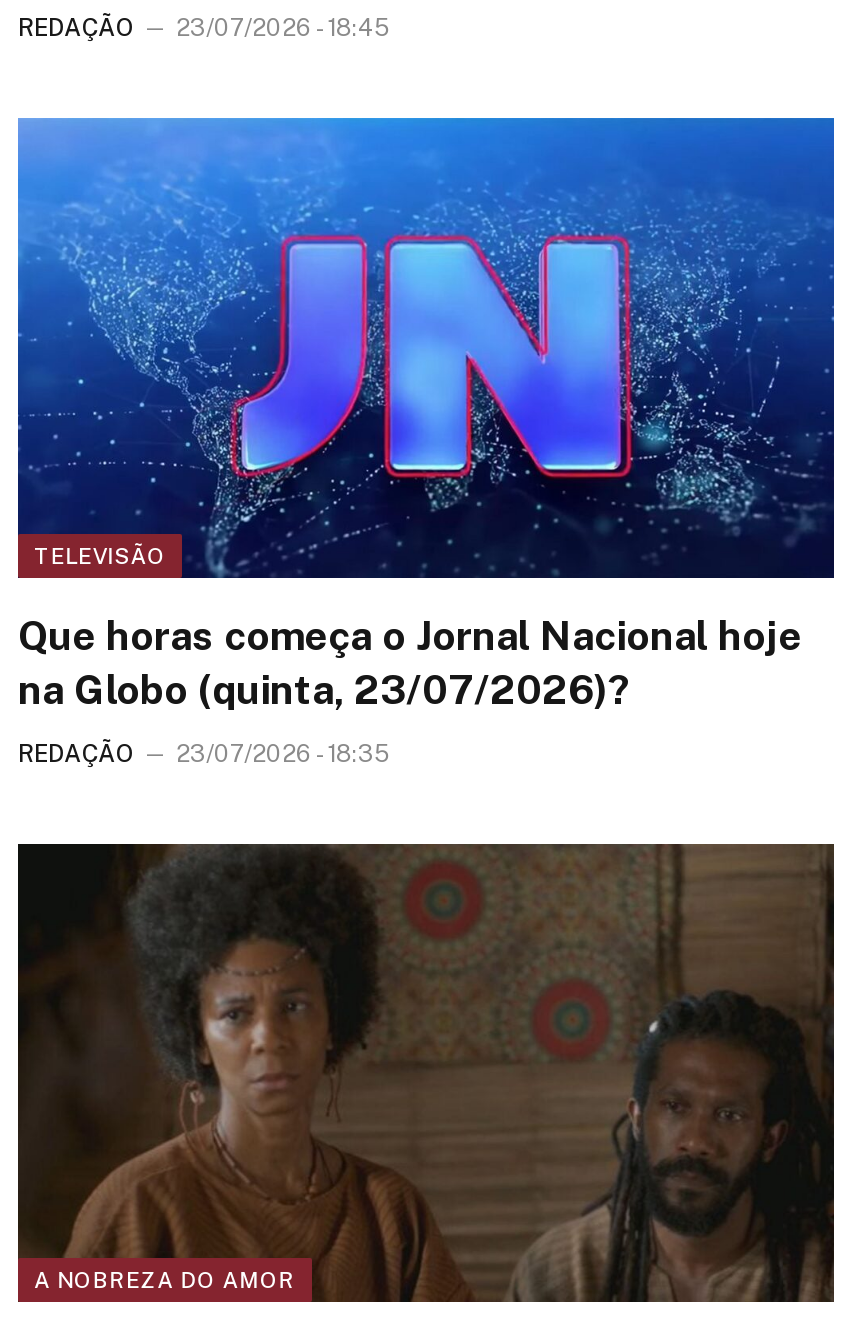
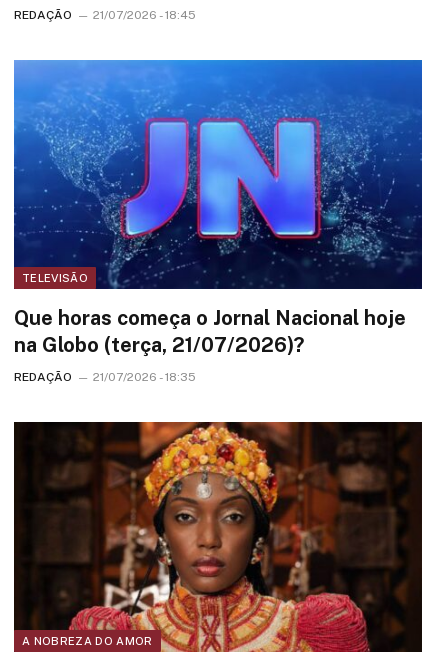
- REDAÇÃO 23/07/2026 - 18:45
+ REDAÇÃO 21/07/2026 - 18:45

- na Globo (quinta, 23/07/2026)?
+ na Globo (terça, 21/07/2026)?

- REDAÇÃO 23/07/2026 - 18:35
+ REDAÇÃO 21/07/2026 - 18:35

- [image]
+ [image]
